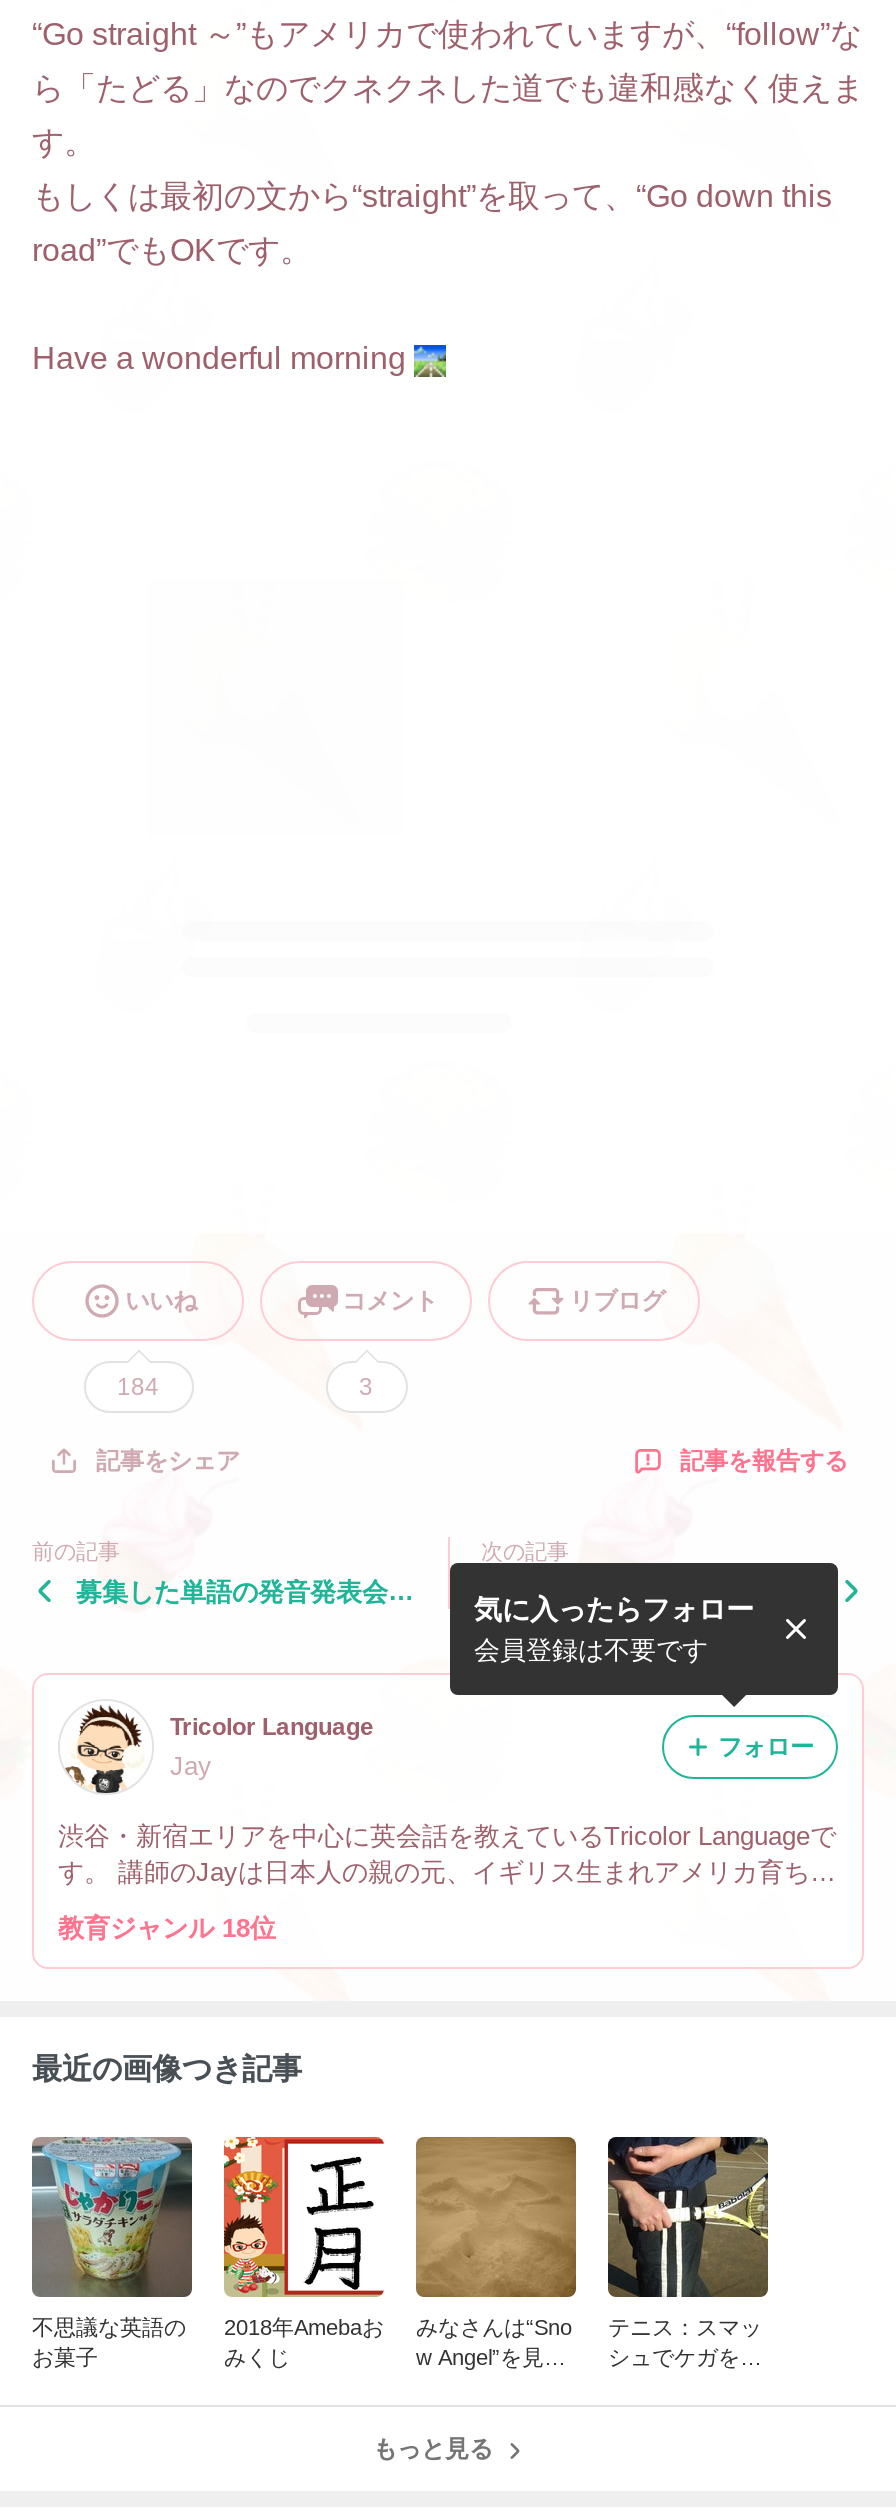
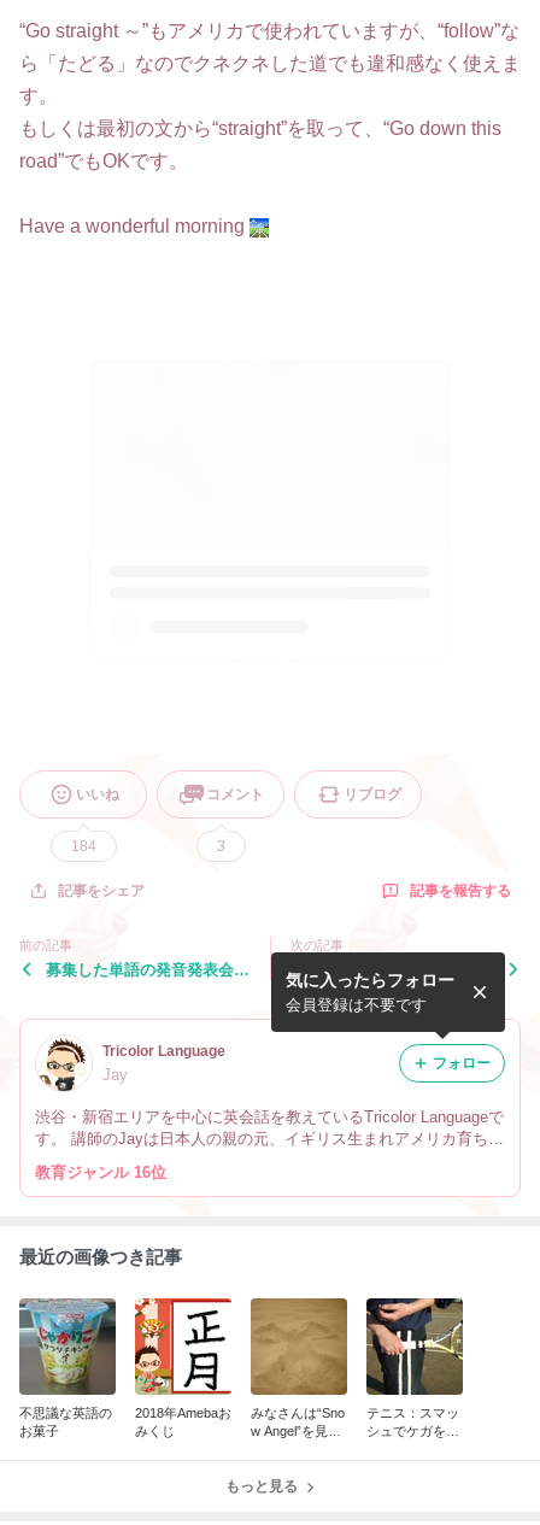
- 教育ジャンル 18位
+ 教育ジャンル 16位
